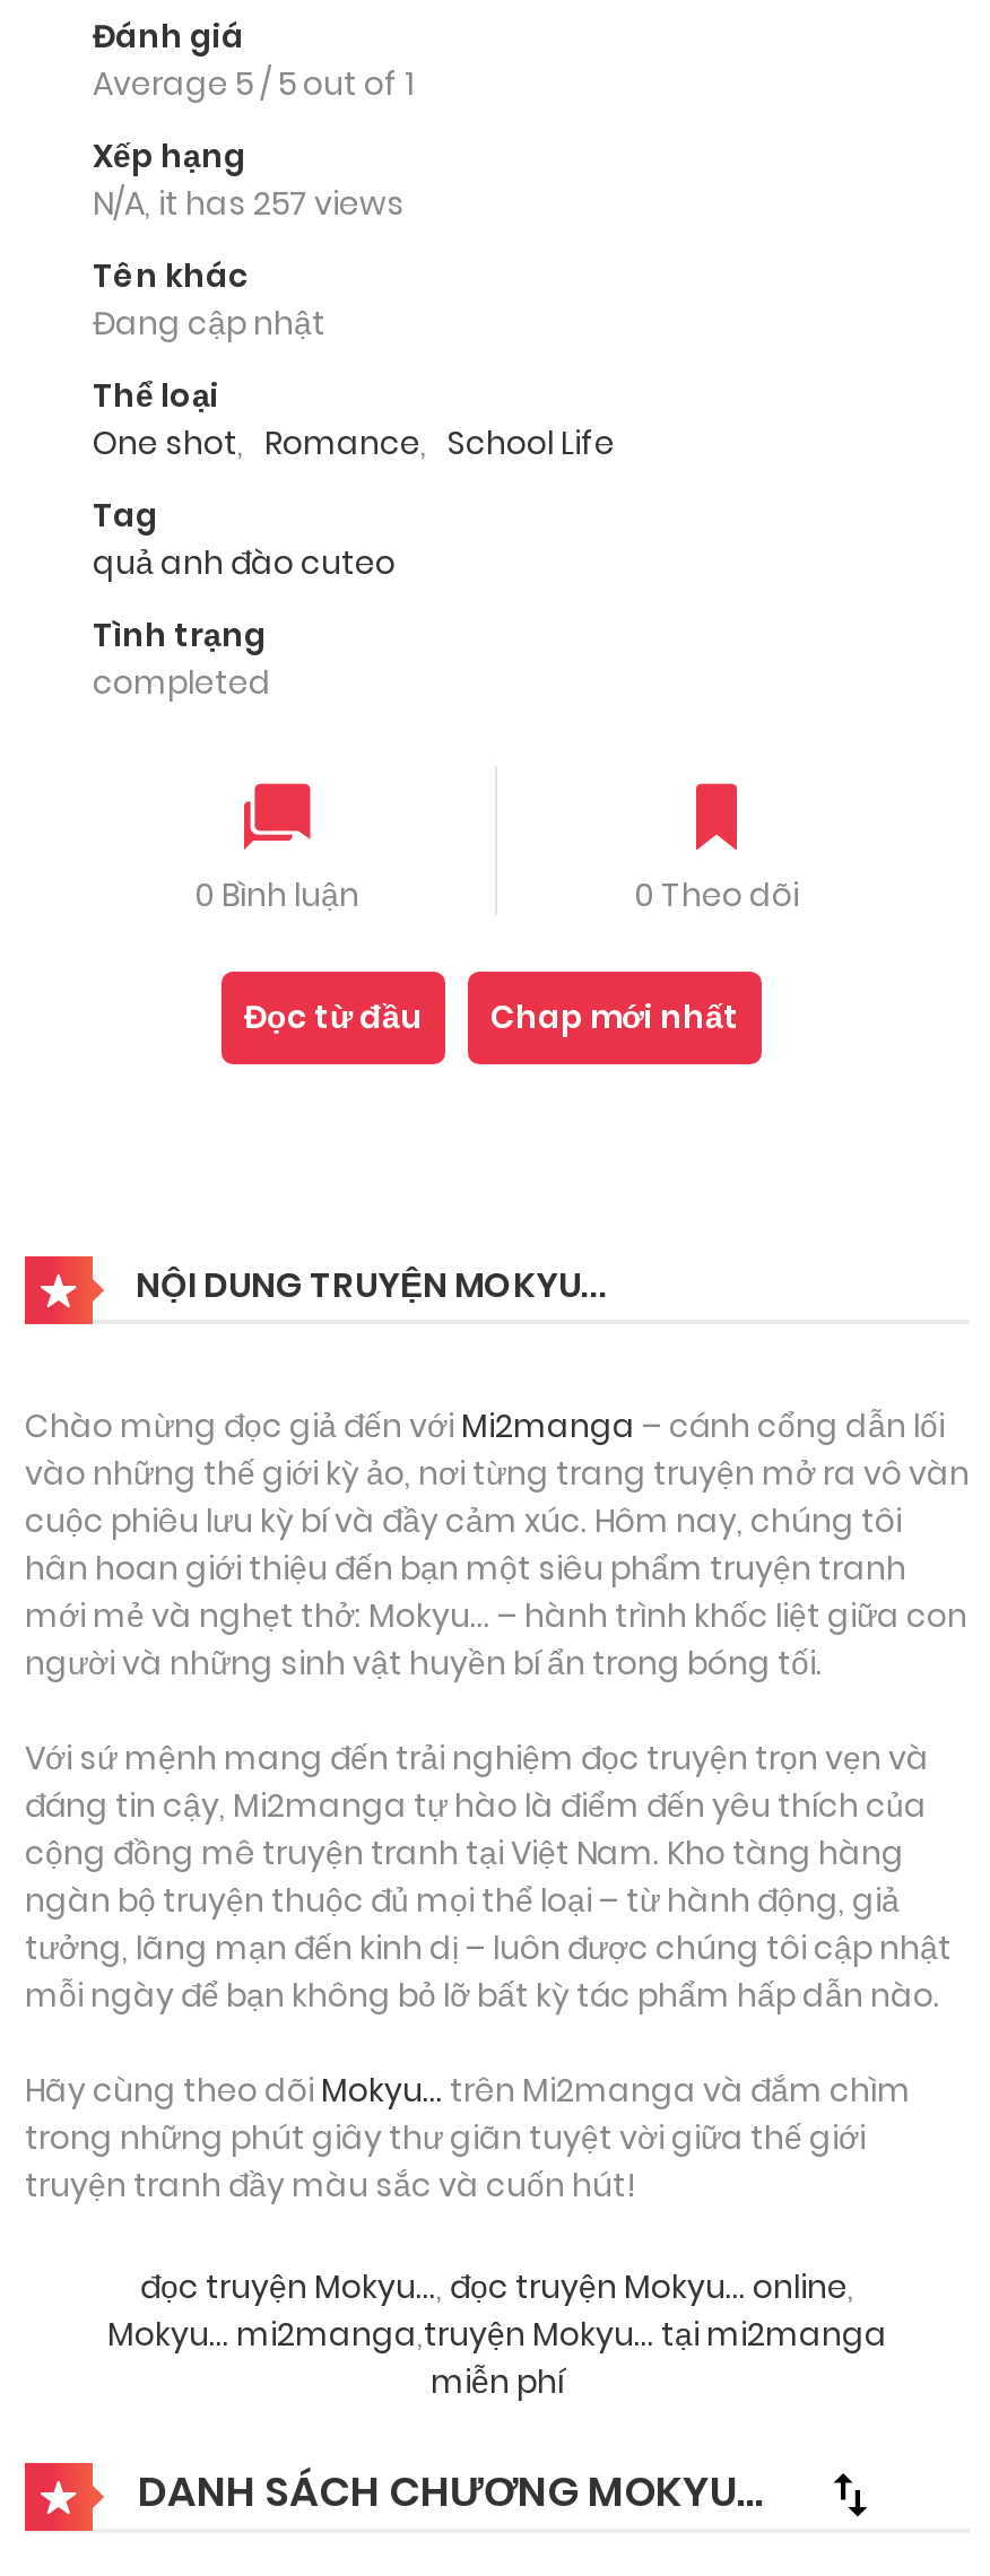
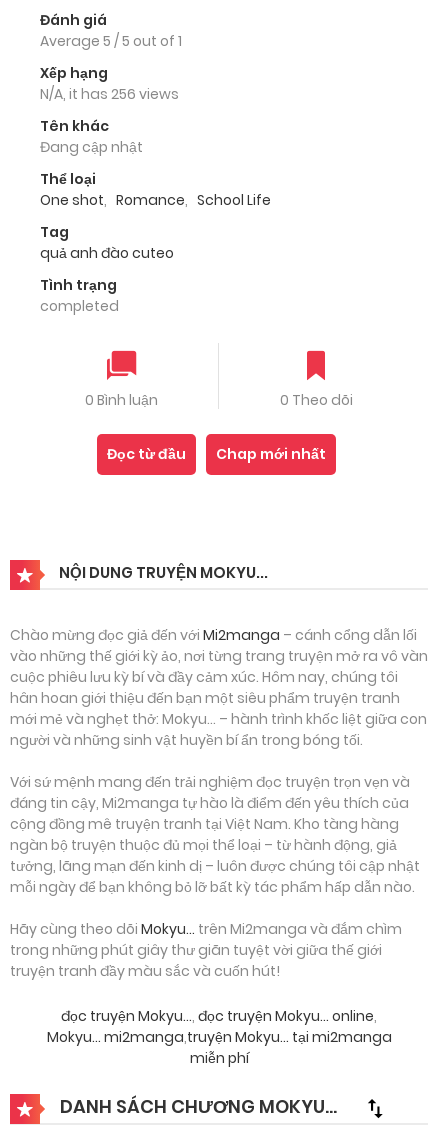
- N/A, it has 257 views
+ N/A, it has 256 views
